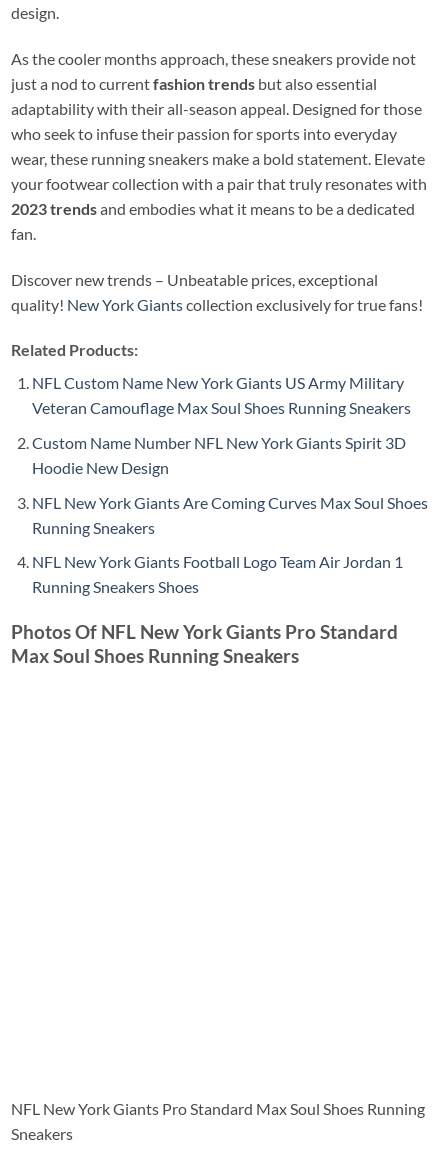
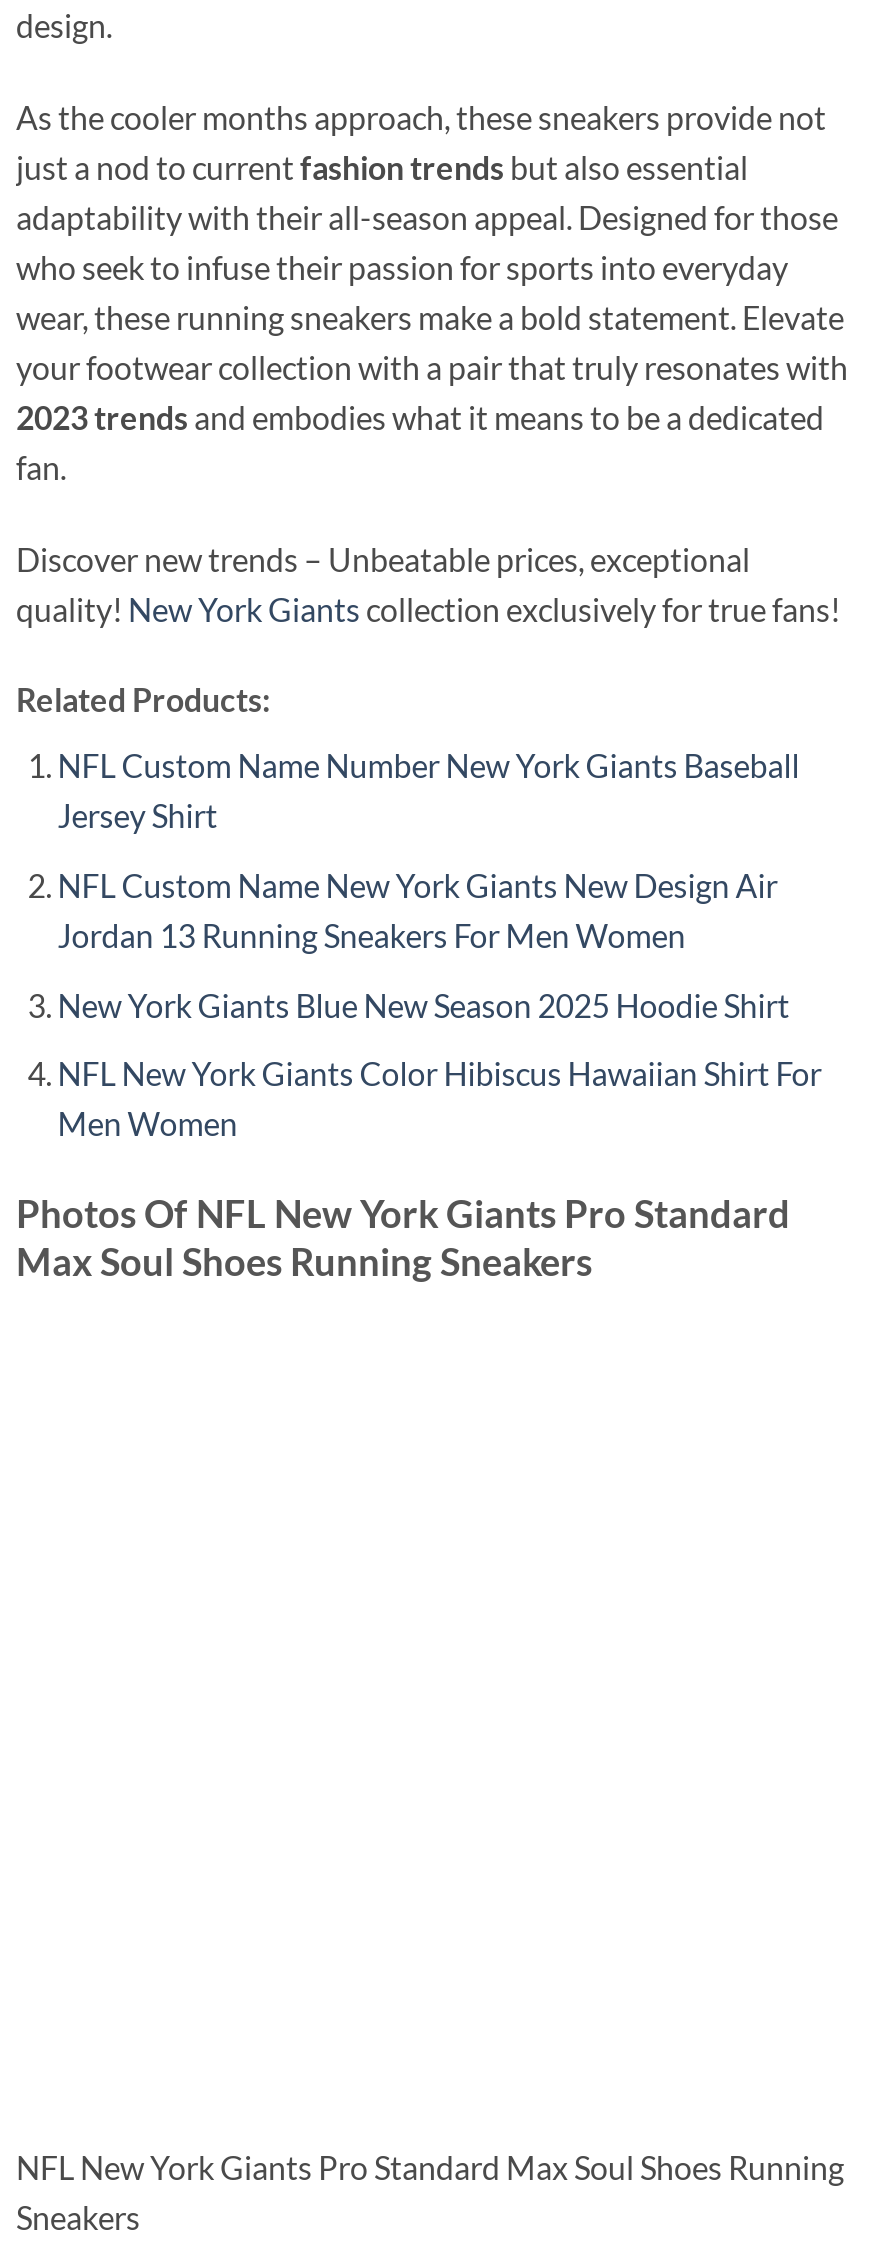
- NFL Custom Name New York Giants US Army Military
- Veteran Camouflage Max Soul Shoes Running Sneakers
+ NFL Custom Name Number New York Giants Baseball
+ Jersey Shirt

- Custom Name Number NFL New York Giants Spirit 3D
- Hoodie New Design
+ NFL Custom Name New York Giants New Design Air
+ Jordan 13 Running Sneakers For Men Women

- NFL New York Giants Are Coming Curves Max Soul Shoes
- Running Sneakers
+ New York Giants Blue New Season 2025 Hoodie Shirt

- NFL New York Giants Football Logo Team Air Jordan 1
- Running Sneakers Shoes
+ NFL New York Giants Color Hibiscus Hawaiian Shirt For
+ Men Women
